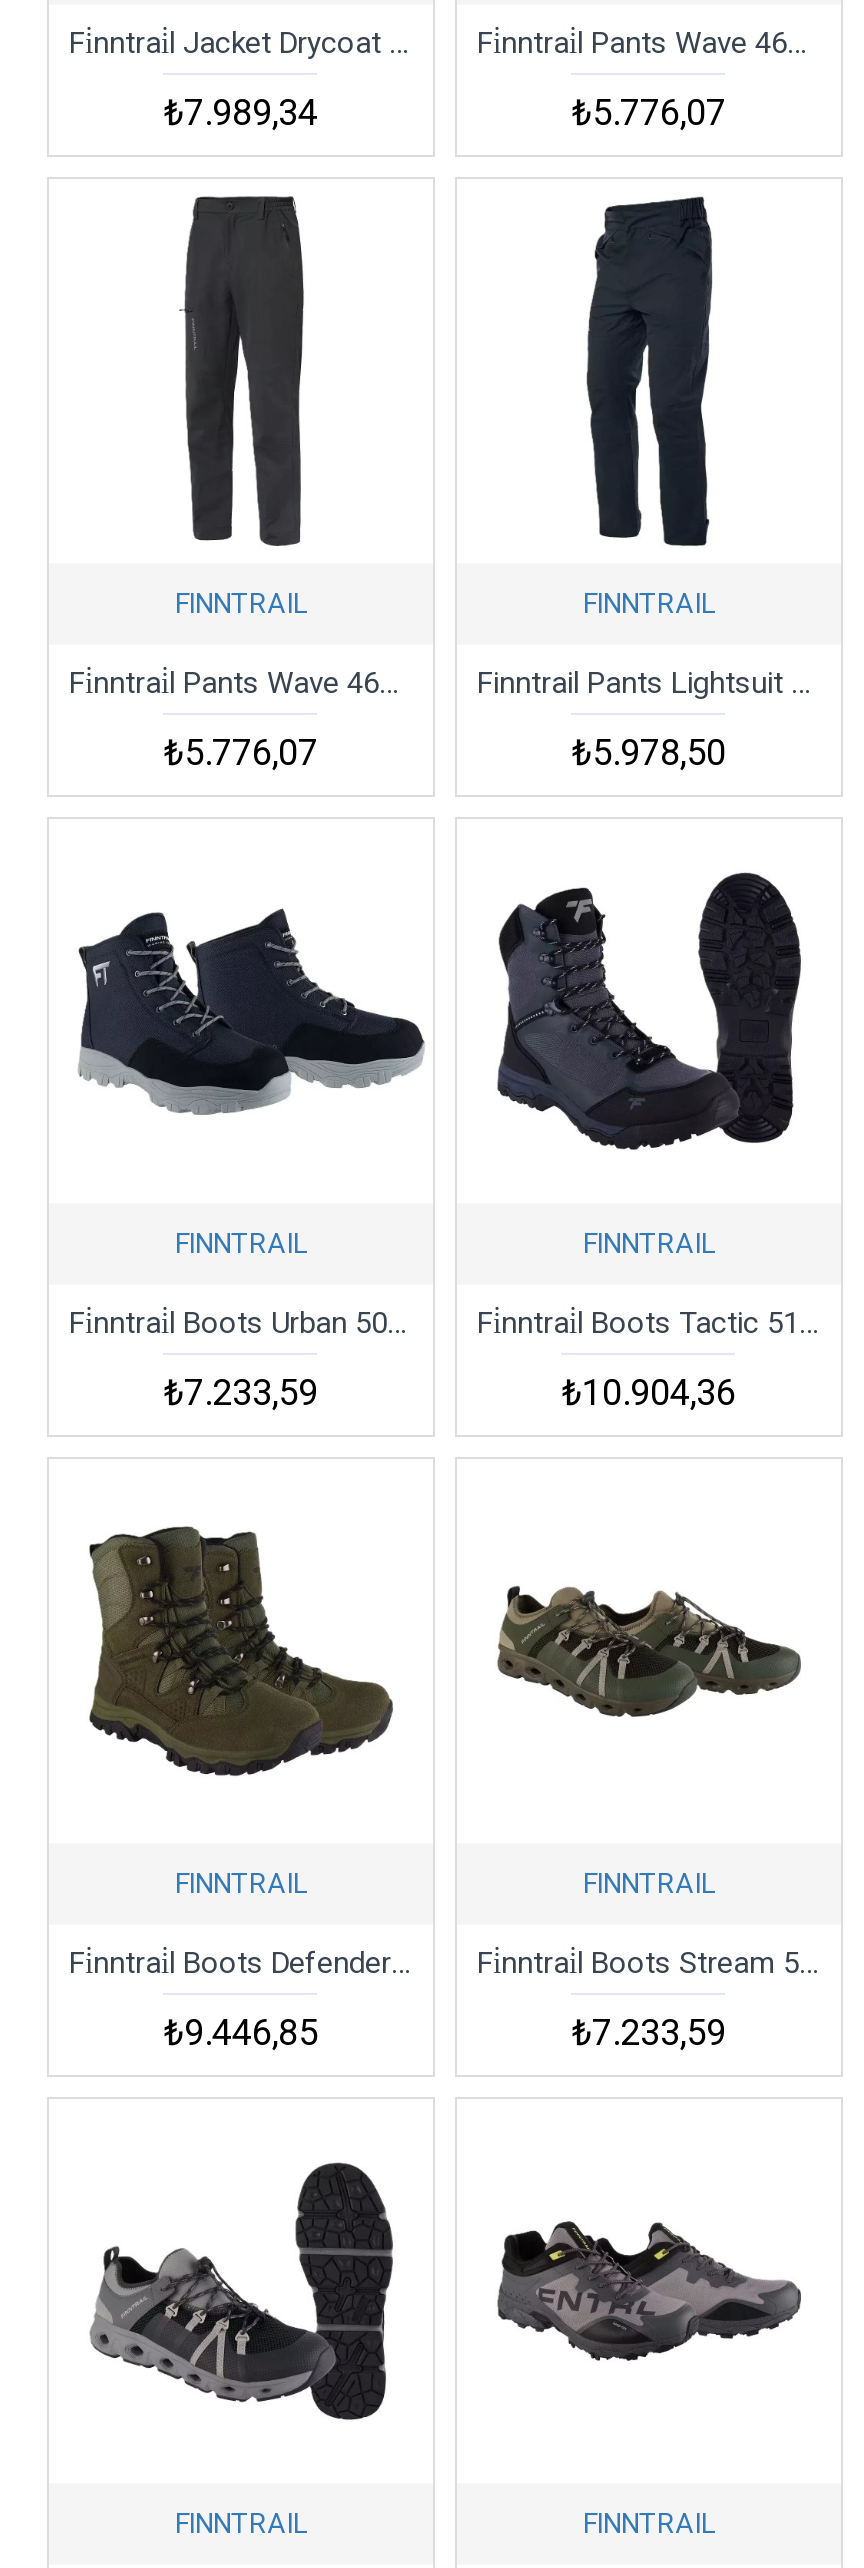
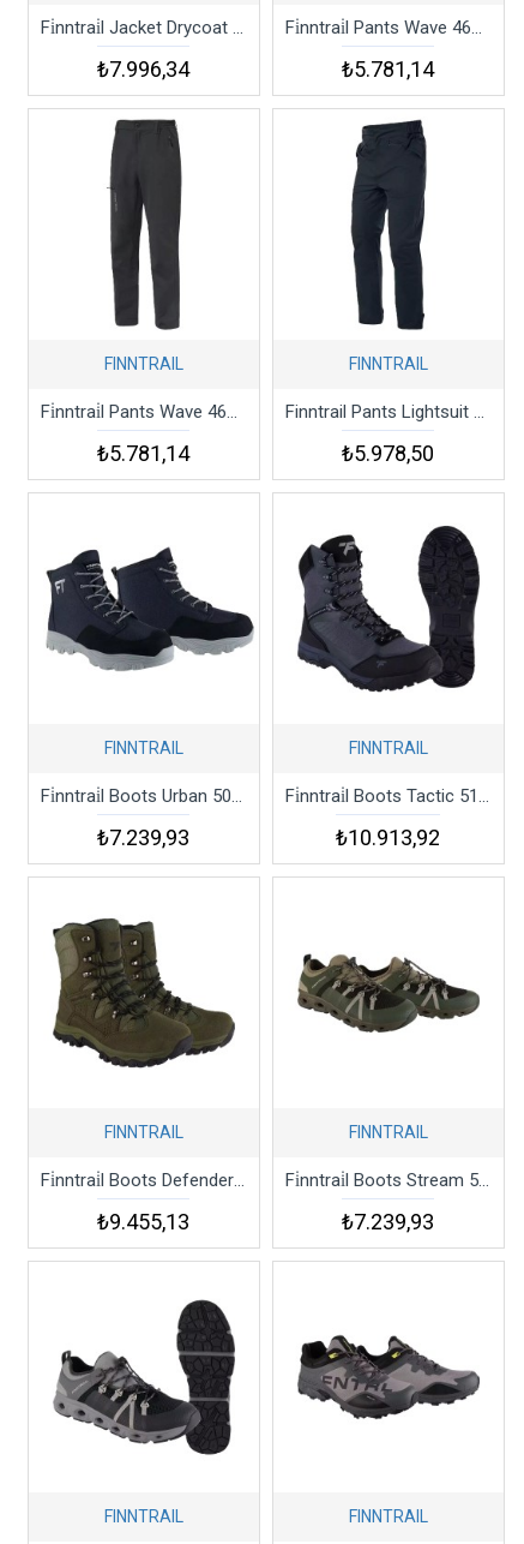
- ₺7.989,34
+ ₺7.996,34

- ₺5.776,07
+ ₺5.781,14

- ₺5.776,07
+ ₺5.781,14

- ₺7.233,59
+ ₺7.239,93

- ₺10.904,36
+ ₺10.913,92

- ₺9.446,85
+ ₺9.455,13

- ₺7.233,59
+ ₺7.239,93
